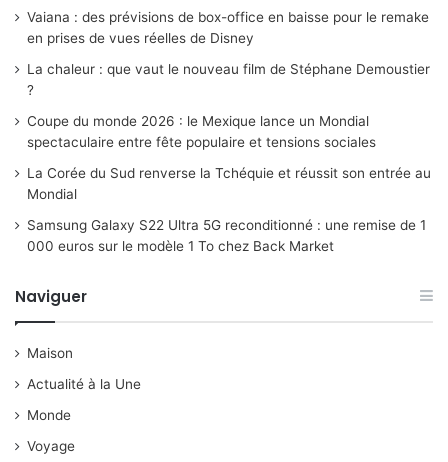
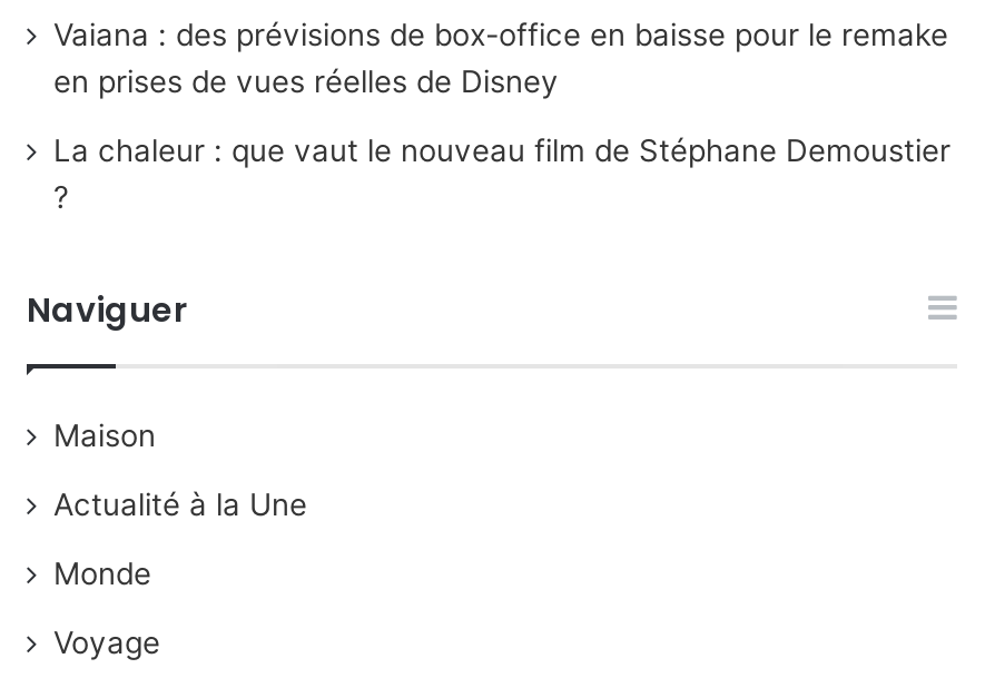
- Coupe du monde 2026 : le Mexique lance un Mondial
- spectaculaire entre fête populaire et tensions sociales
- La Corée du Sud renverse la Tchéquie et réussit son entrée au
- Mondial
- Samsung Galaxy S22 Ultra 5G reconditionné : une remise de 1
- 000 euros sur le modèle 1 To chez Back Market
